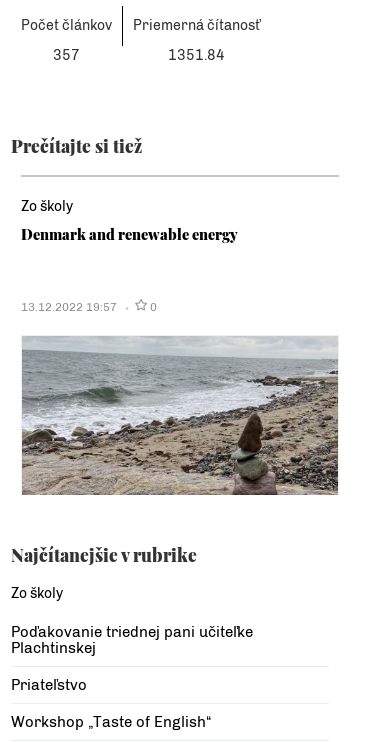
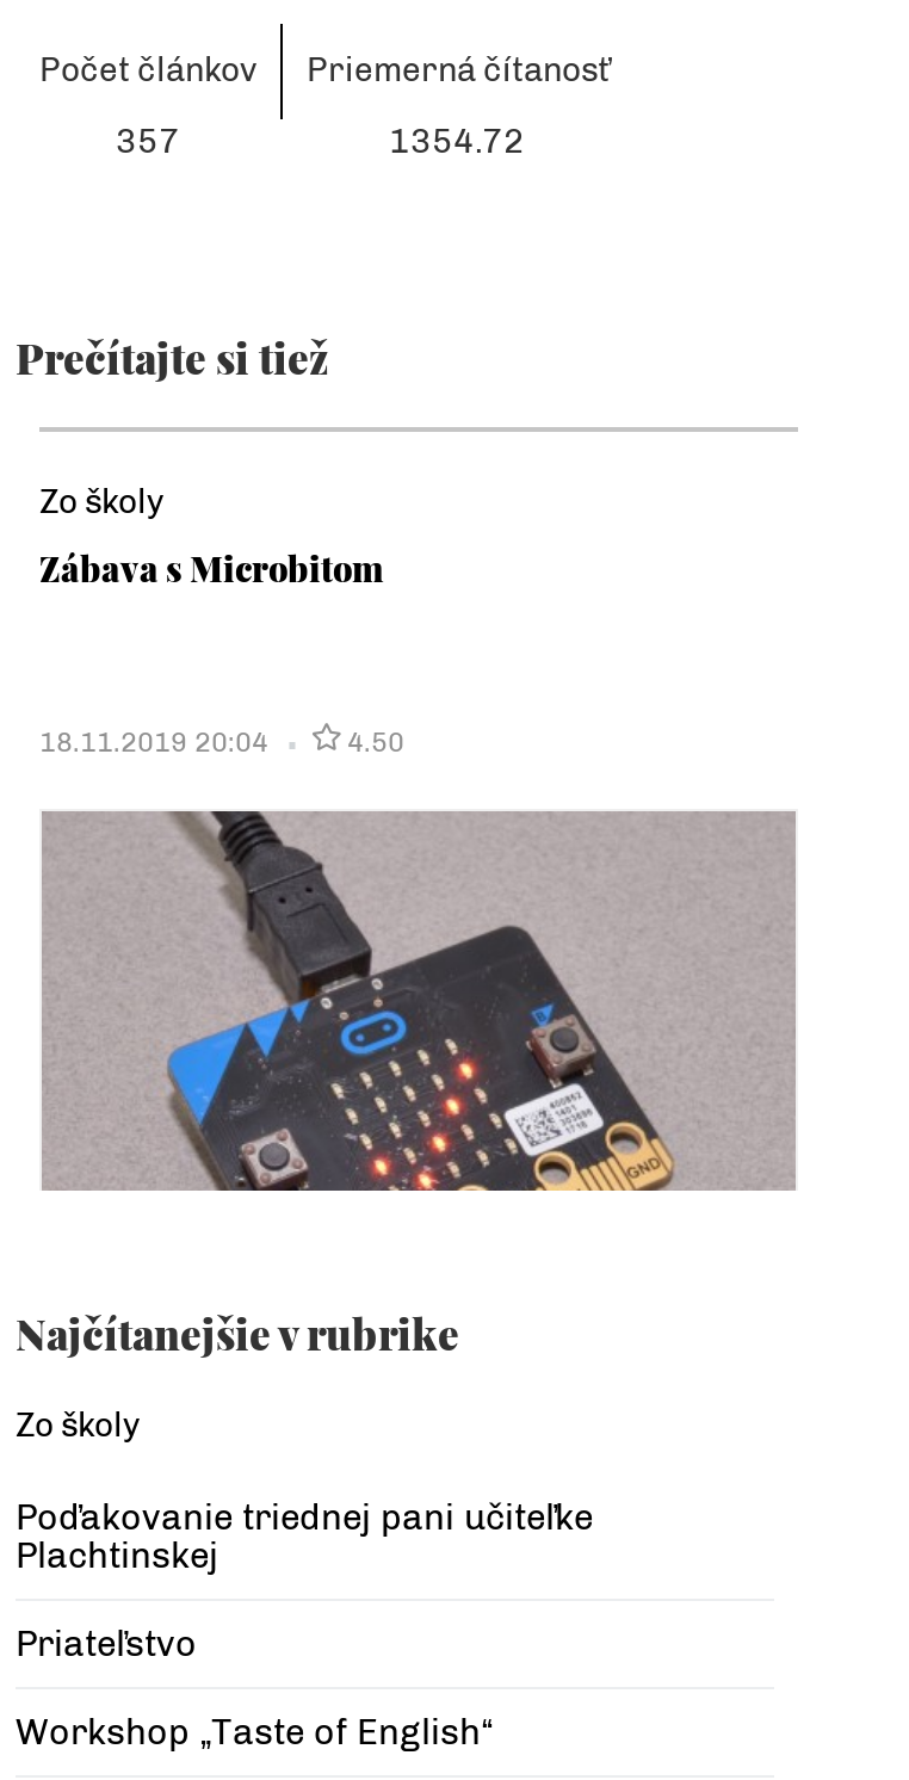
- 1351.84
+ 1354.72

- Denmark and renewable energy
+ Zábava s Microbitom

- 13.12.2022 19:57
- 0
+ 18.11.2019 20:04
+ 4.50

- [image]
+ [image]
